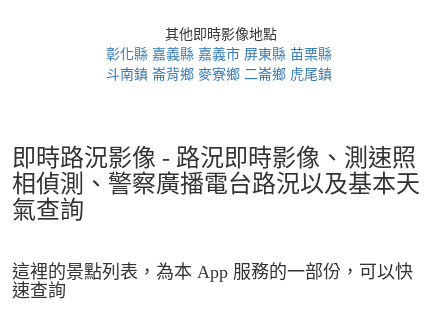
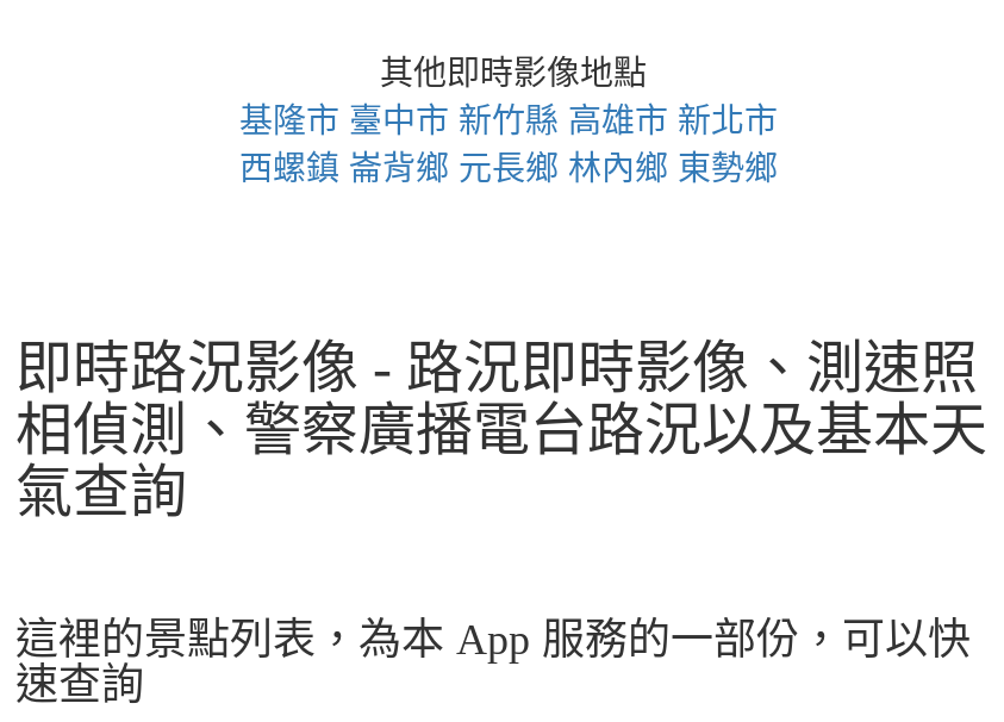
- 彰化縣 嘉義縣 嘉義市 屏東縣 苗栗縣
- 斗南鎮 崙背鄉 麥寮鄉 二崙鄉 虎尾鎮
+ 基隆市 臺中市 新竹縣 高雄市 新北市
+ 西螺鎮 崙背鄉 元長鄉 林內鄉 東勢鄉
